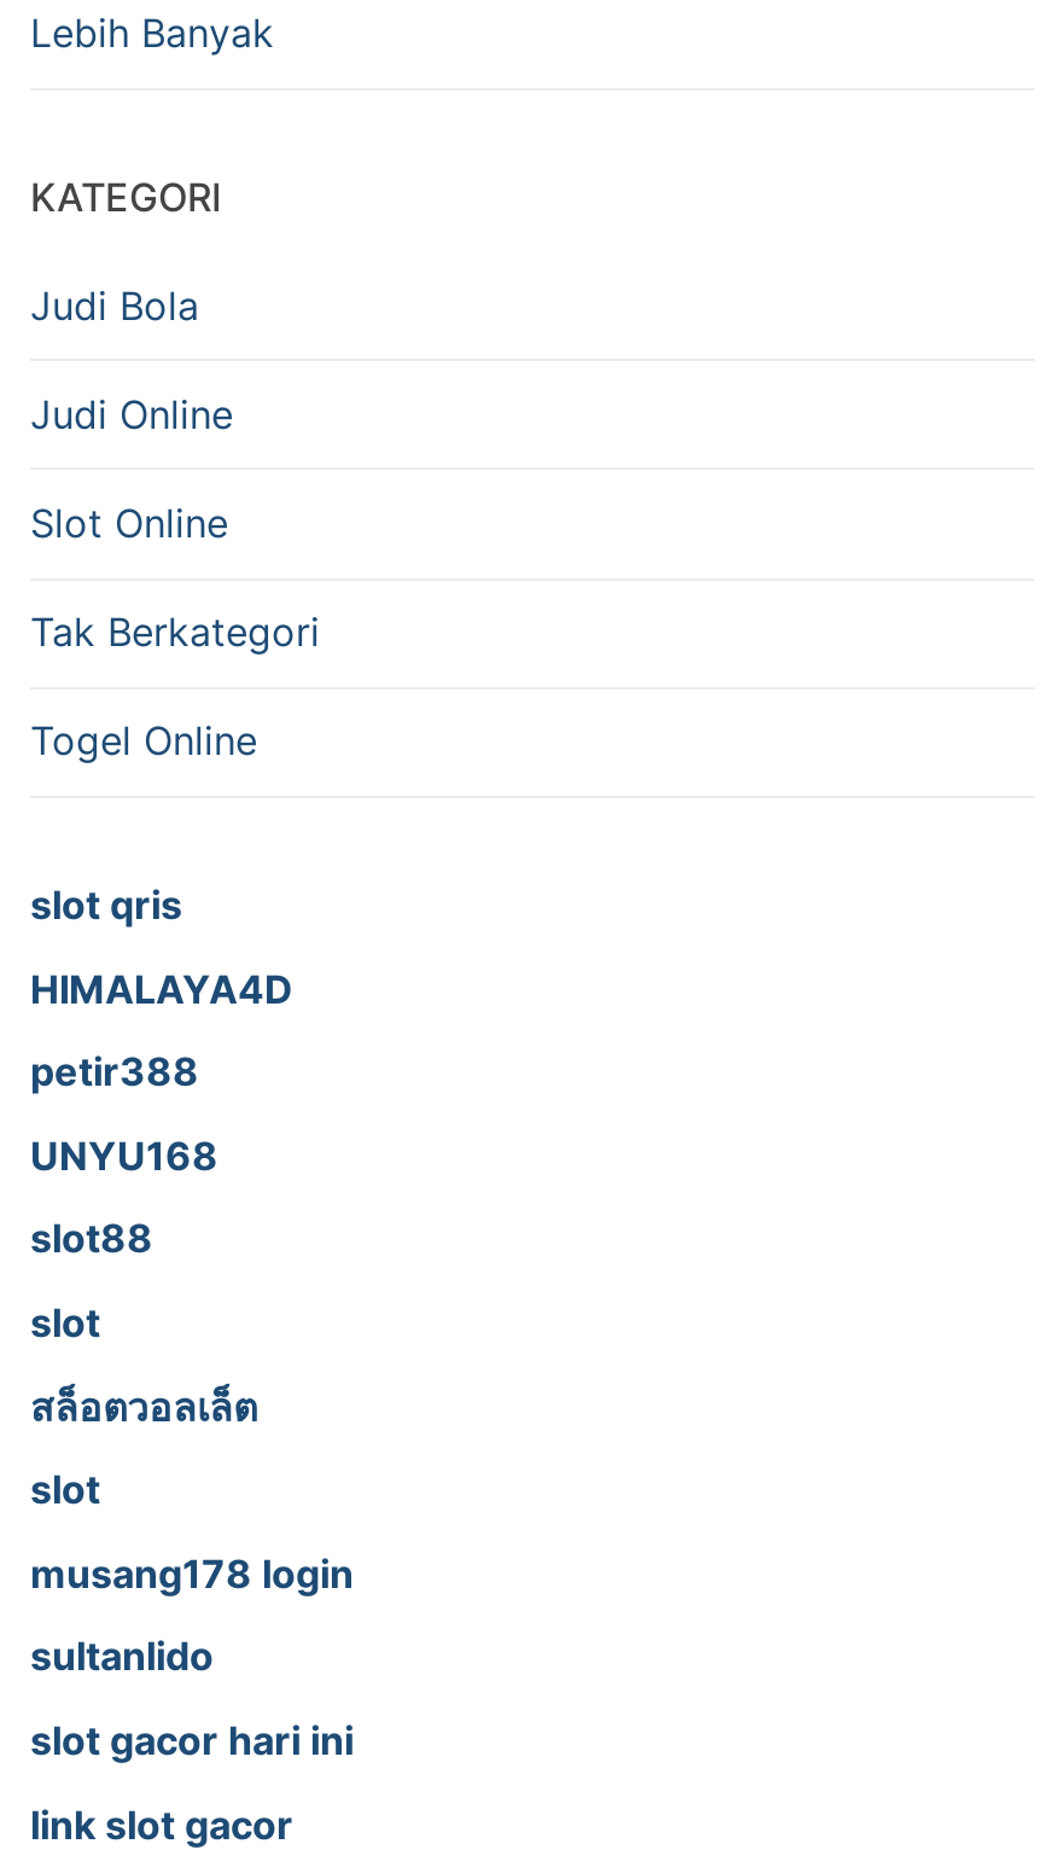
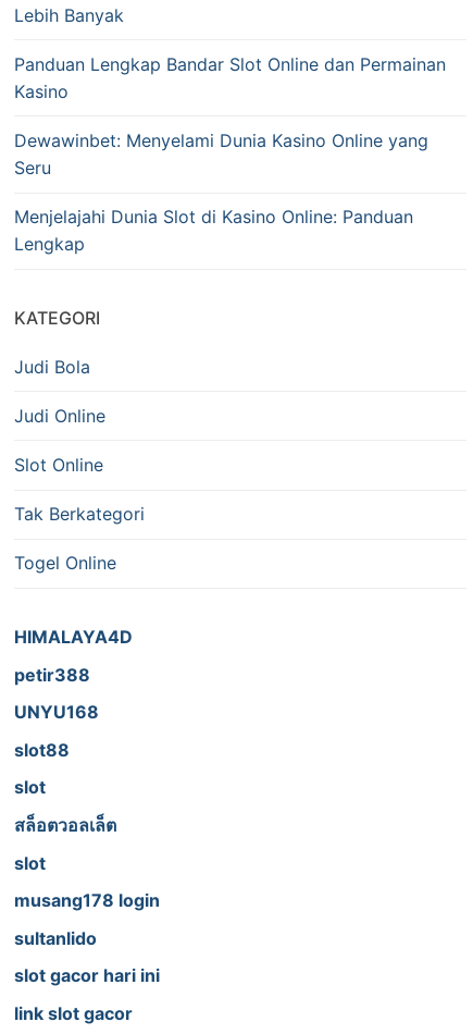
+ Panduan Lengkap Bandar Slot Online dan Permainan
+ Kasino
+ Dewawinbet: Menyelami Dunia Kasino Online yang
+ Seru
+ Menjelajahi Dunia Slot di Kasino Online: Panduan
+ Lengkap

moved down: KATEGORI | Judi Bola | Judi Online | Slot Online | Tak Berkategori | Togel Online

- slot qris
